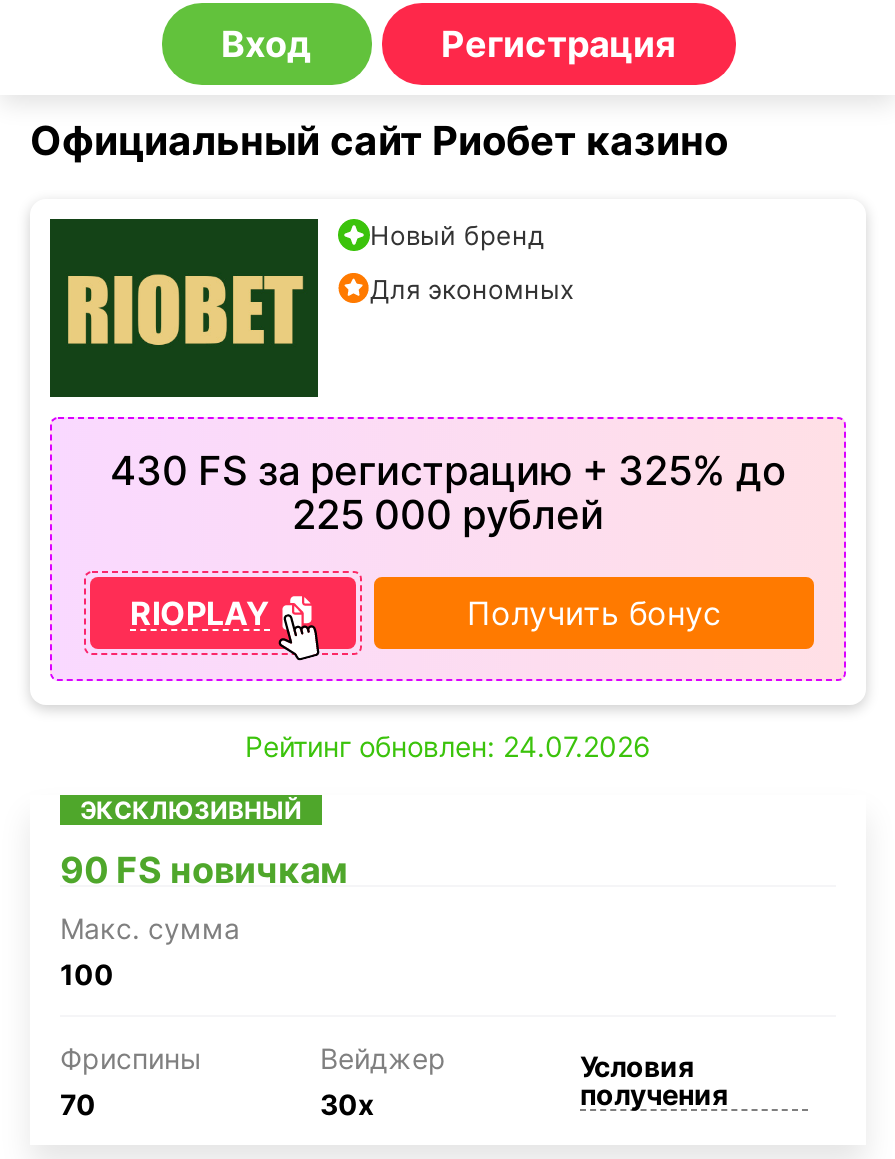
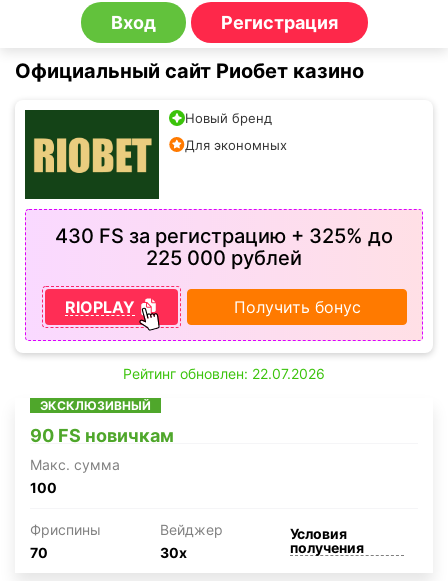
- Рейтинг обновлен: 24.07.2026
+ Рейтинг обновлен: 22.07.2026
